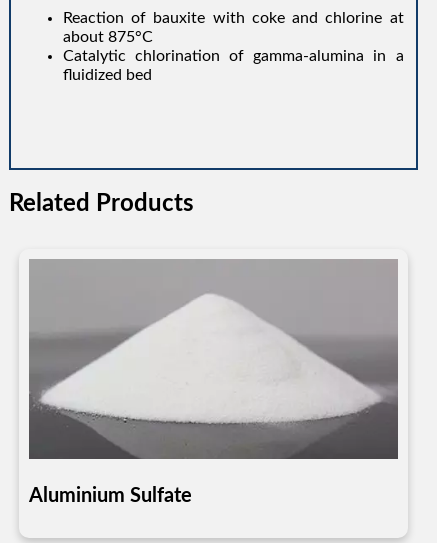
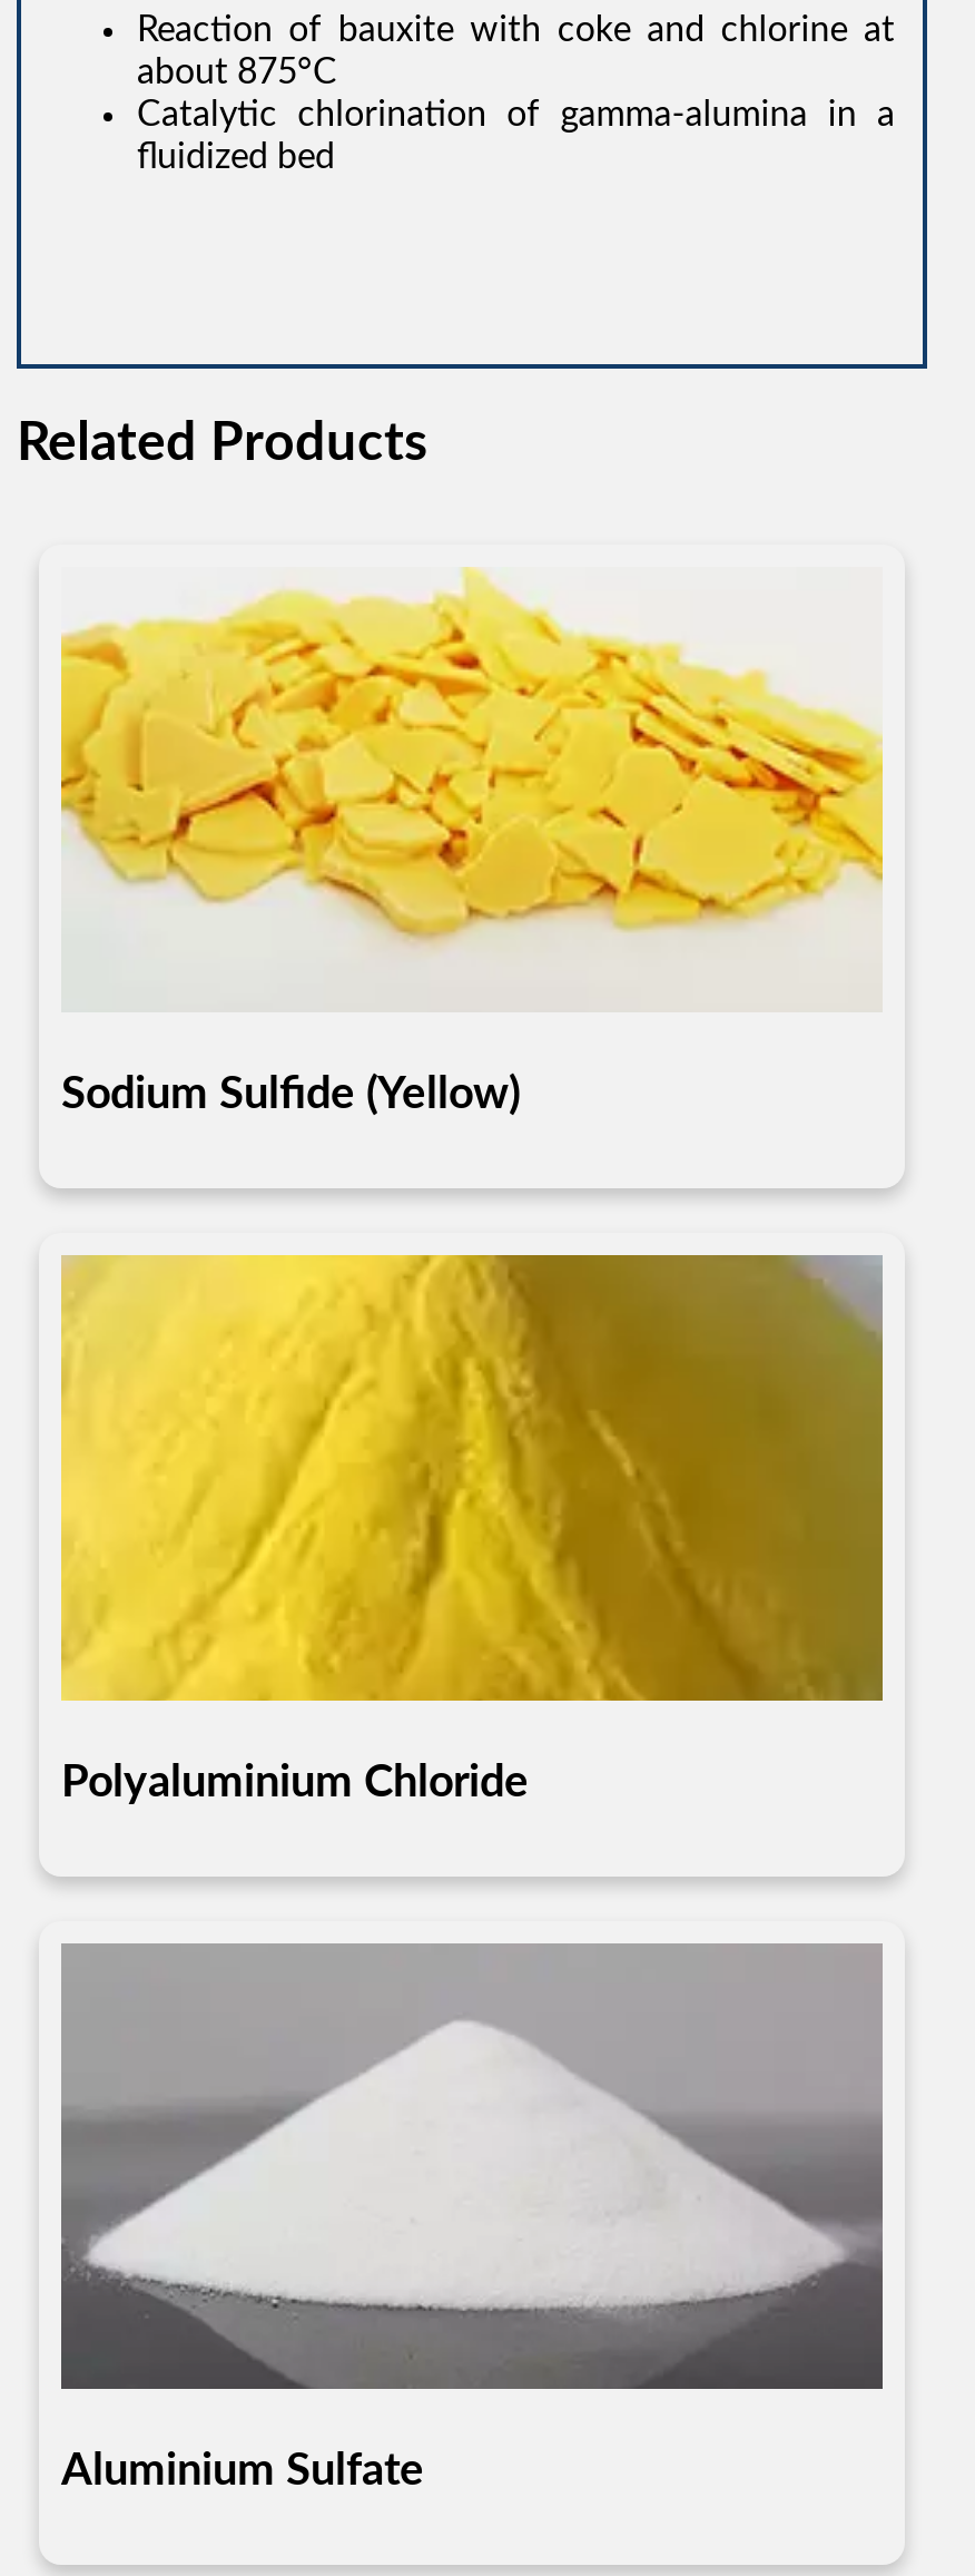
+ [image]
+ Polyaluminium Chloride

+ [image]

+ Sodium Sulfide (Yellow)
